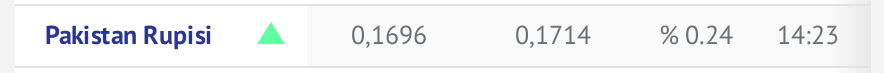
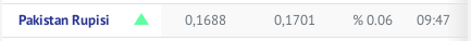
- 0,1696
+ 0,1688

- 0,1714
+ 0,1701

- % 0.24
+ % 0.06

- 14:23
+ 09:47
